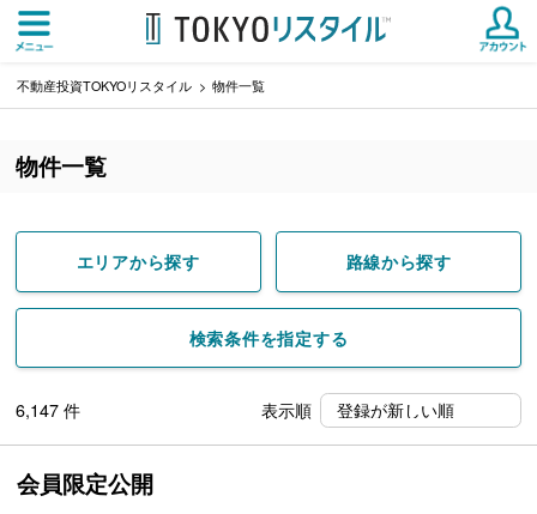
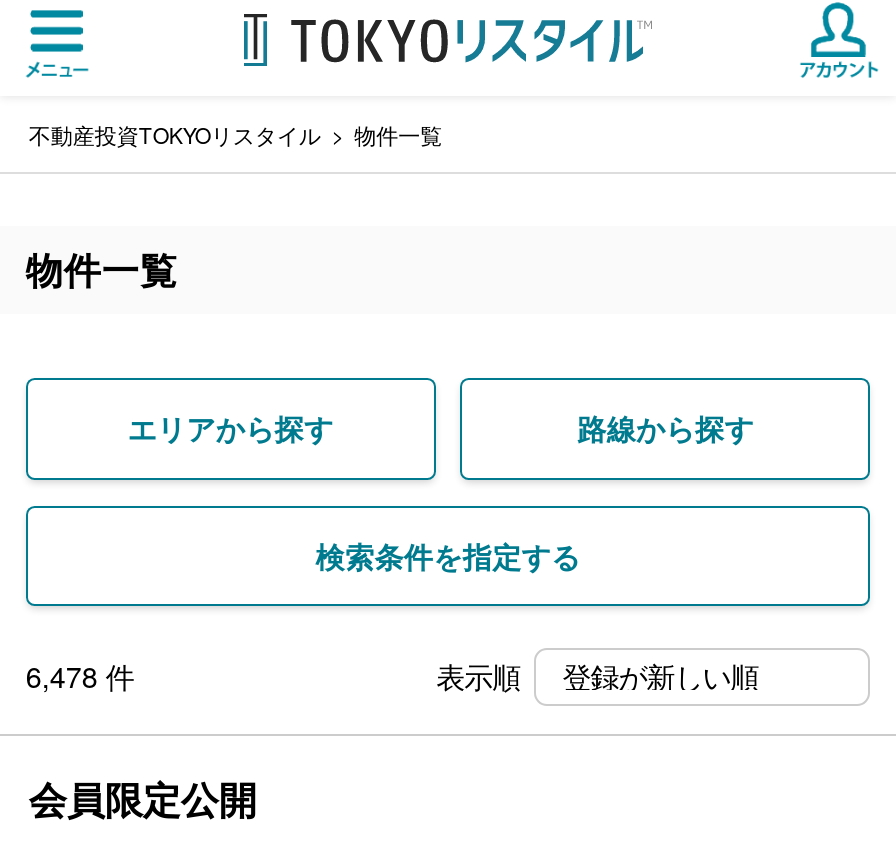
- 6,147件
+ 6,478件
